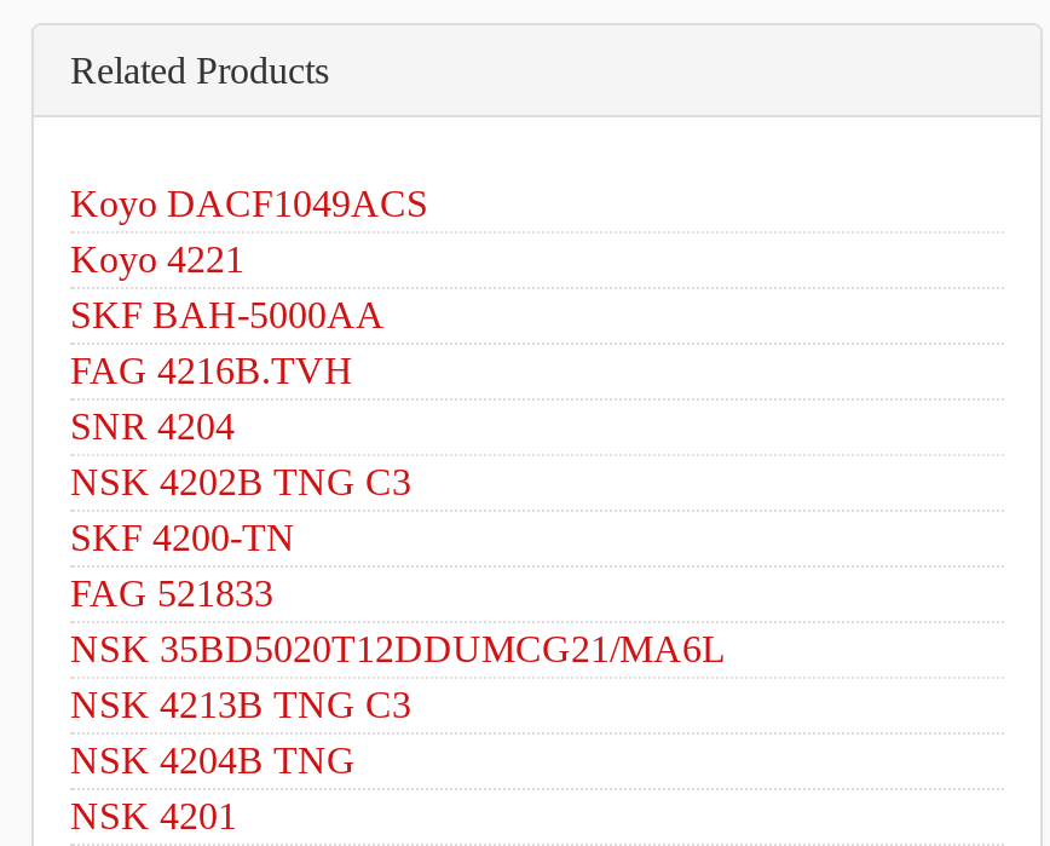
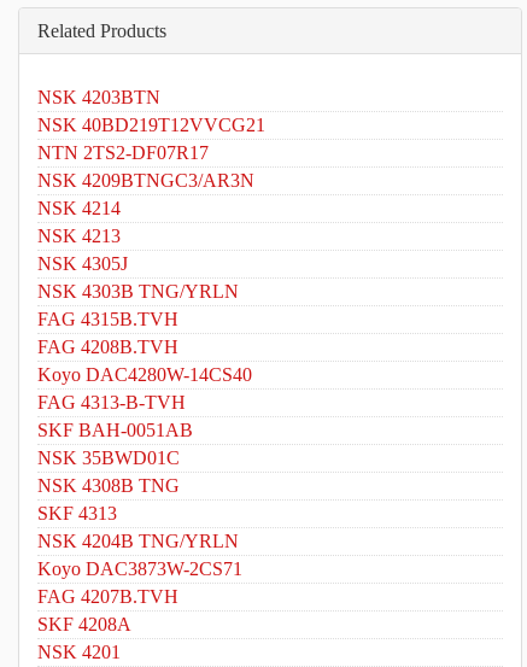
- Koyo DACF1049ACS
- Koyo 4221
- SKF BAH-5000AA
- FAG 4216B.TVH
- SNR 4204
- NSK 4202B TNG C3
- SKF 4200-TN
- FAG 521833
- NSK 35BD5020T12DDUMCG21/MA6L
- NSK 4213B TNG C3
- NSK 4204B TNG
+ NSK 4203BTN
+ NSK 40BD219T12VVCG21
+ NTN 2TS2-DF07R17
+ NSK 4209BTNGC3/AR3N
+ NSK 4214
+ NSK 4213
+ NSK 4305J
+ NSK 4303B TNG/YRLN
+ FAG 4315B.TVH
+ FAG 4208B.TVH
+ Koyo DAC4280W-14CS40
+ FAG 4313-B-TVH
+ SKF BAH-0051AB
+ NSK 35BWD01C
+ NSK 4308B TNG
+ SKF 4313
+ NSK 4204B TNG/YRLN
+ Koyo DAC3873W-2CS71
+ FAG 4207B.TVH
+ SKF 4208A
